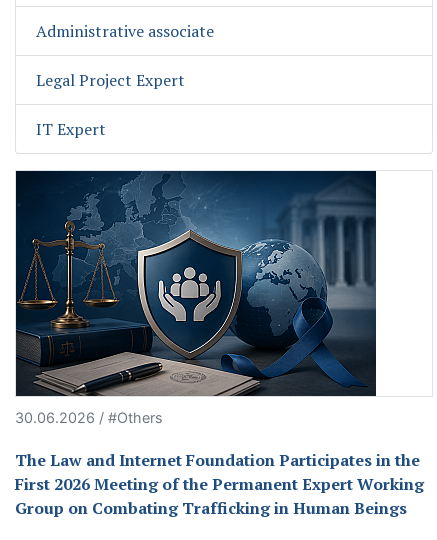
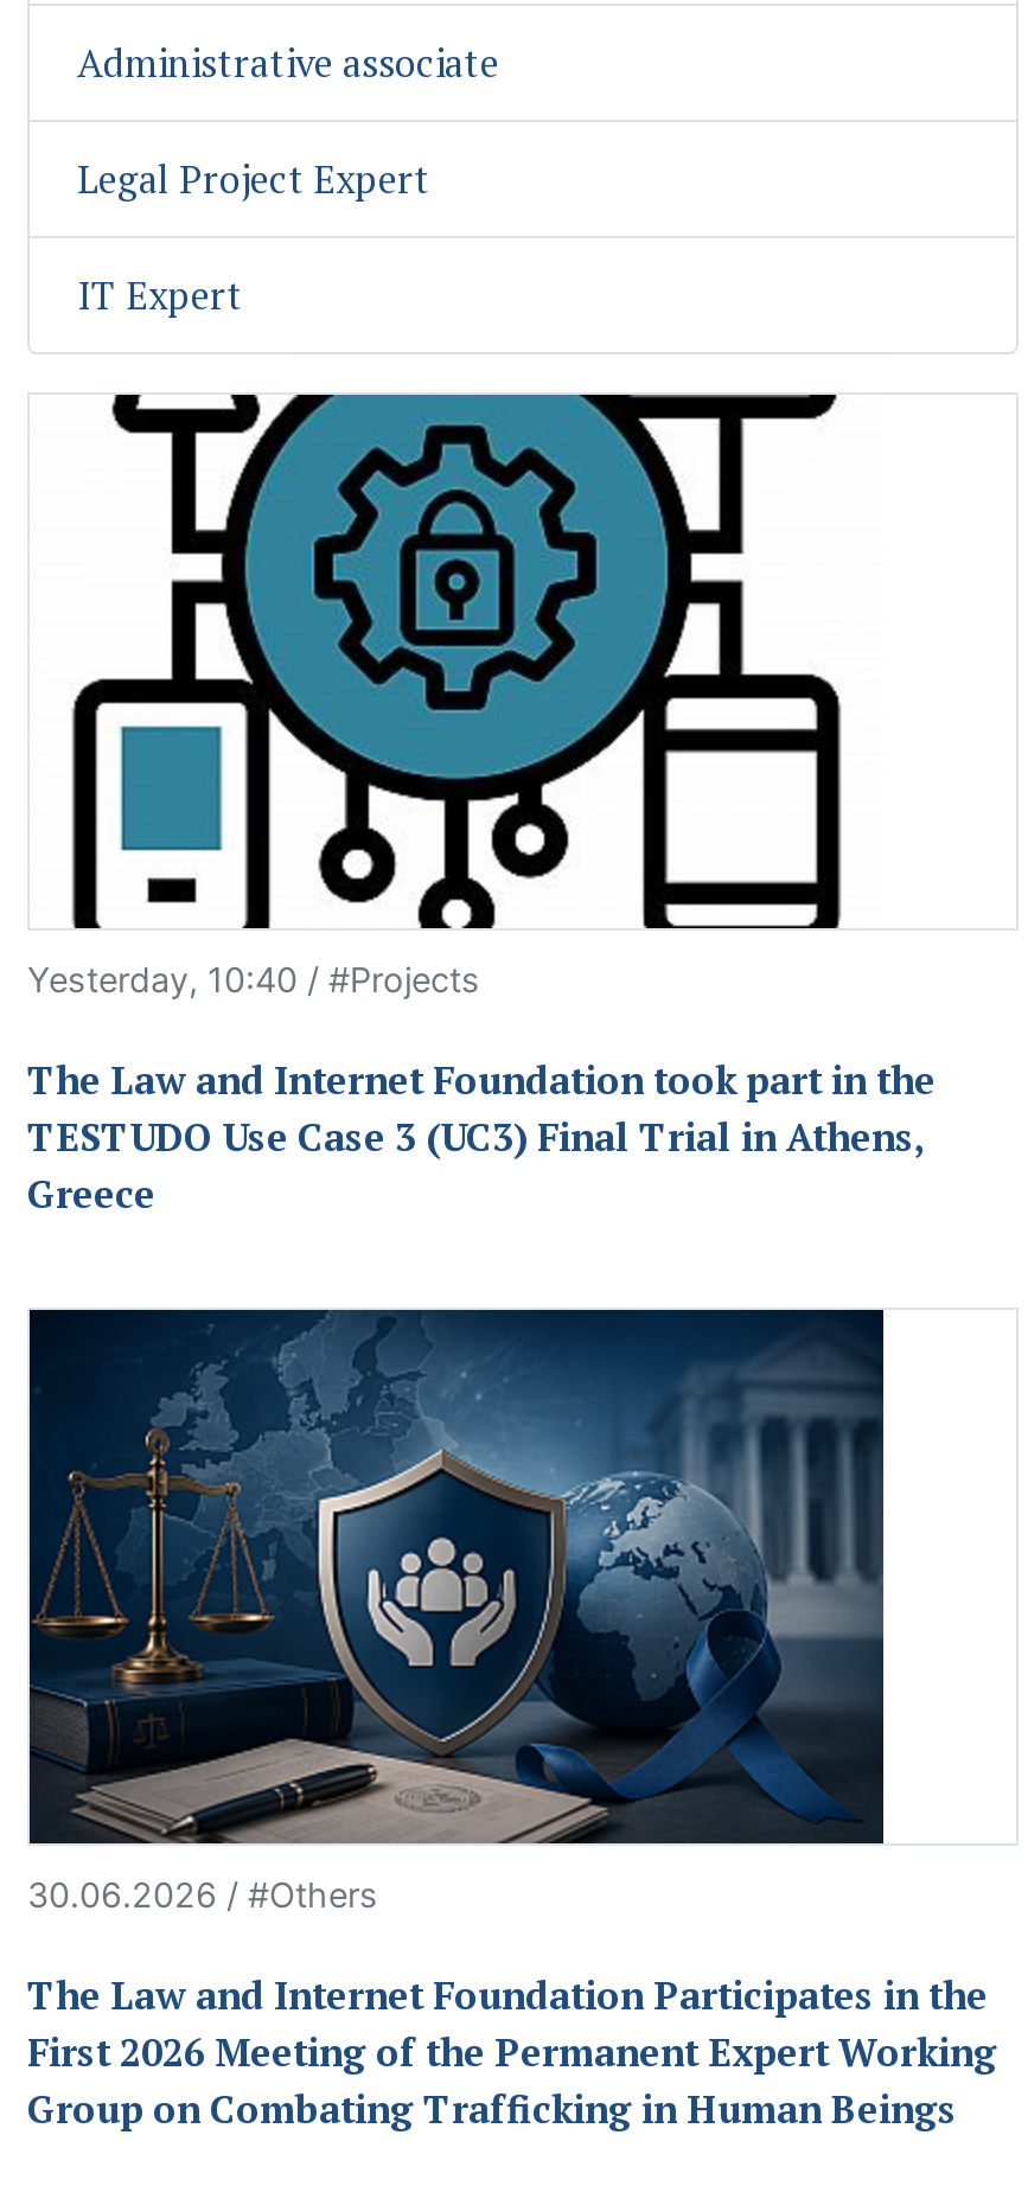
+ [image]
+ Yesterday, 10:40 / #Projects
+ The Law and Internet Foundation took part in the
+ TESTUDO Use Case 3 (UC3) Final Trial in Athens,
+ Greece
